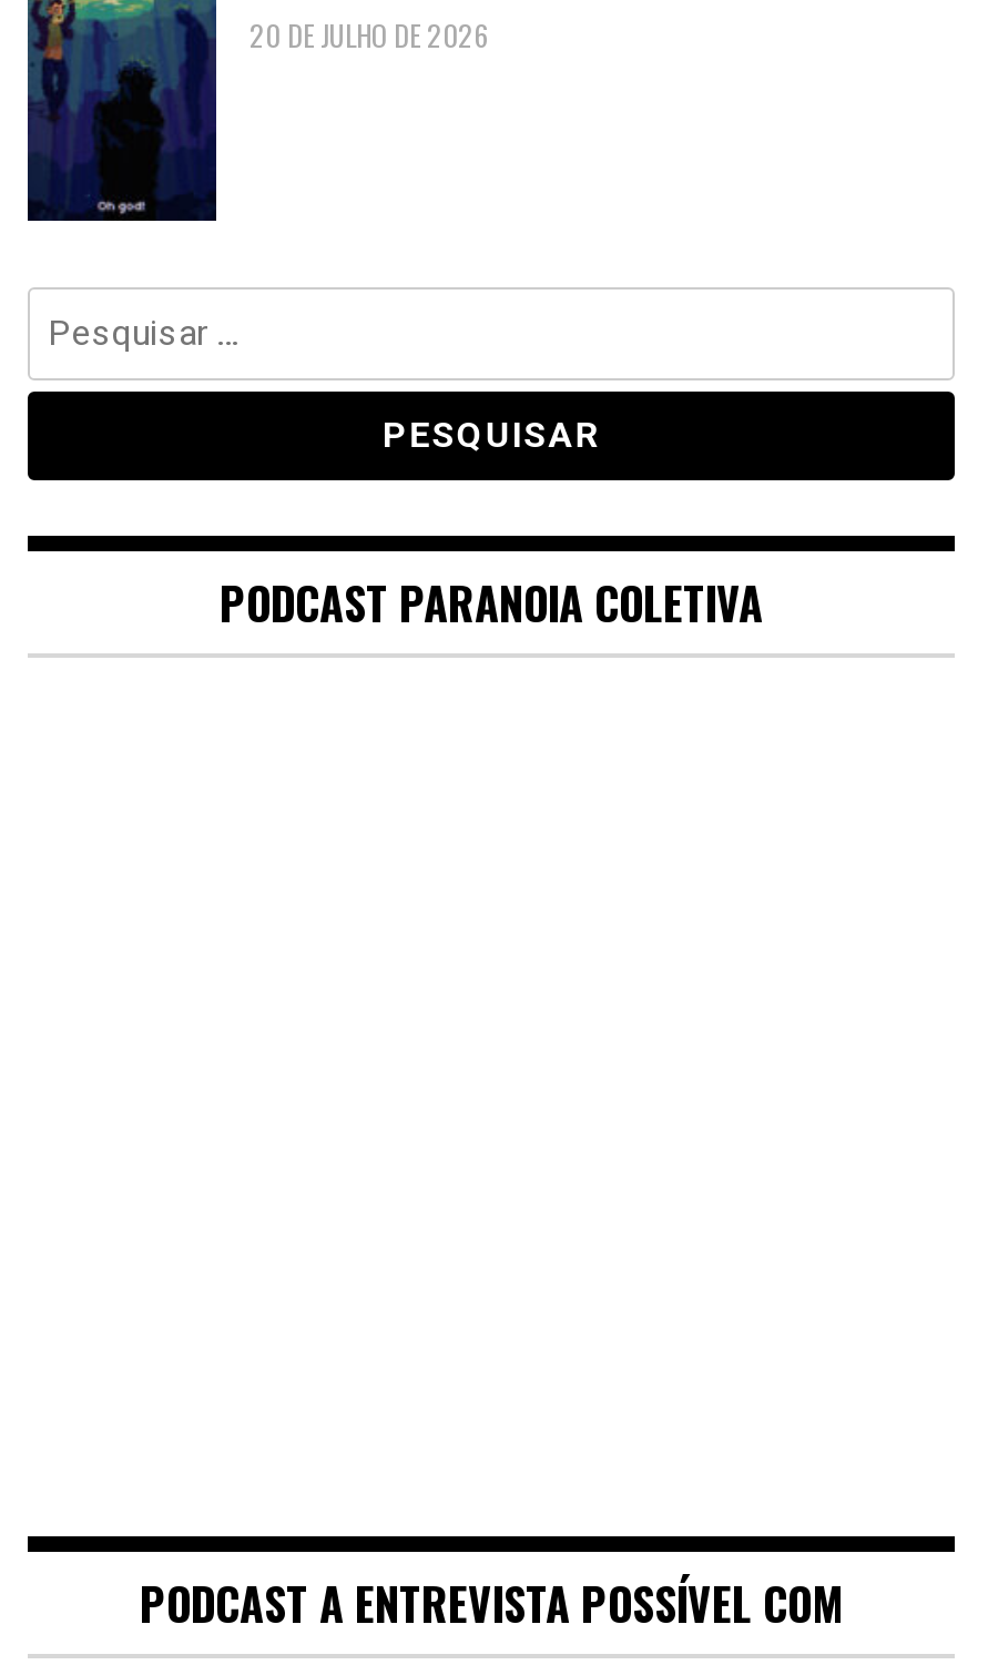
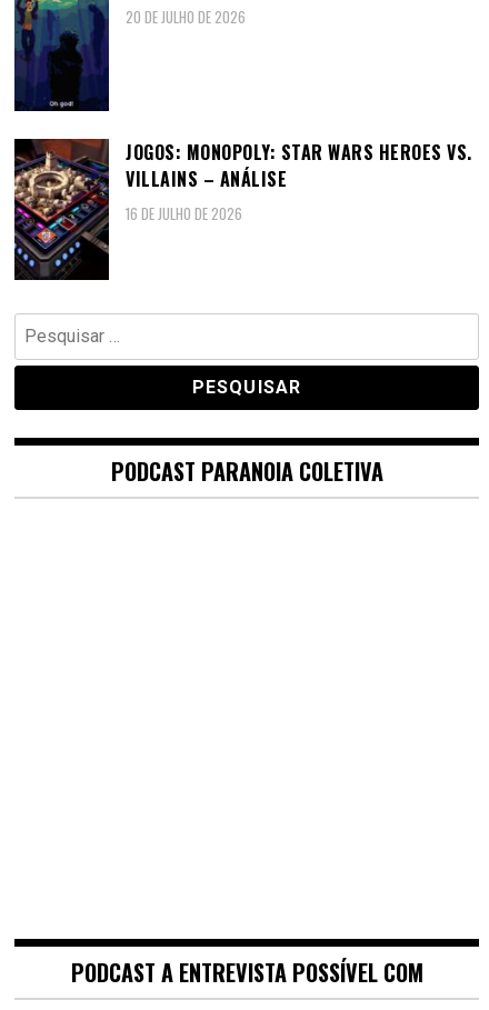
+ [image]
+ JOGOS: MONOPOLY: STAR WARS HEROES VS.
+ VILLAINS – ANÁLISE
+ 16 DE JULHO DE 2026
